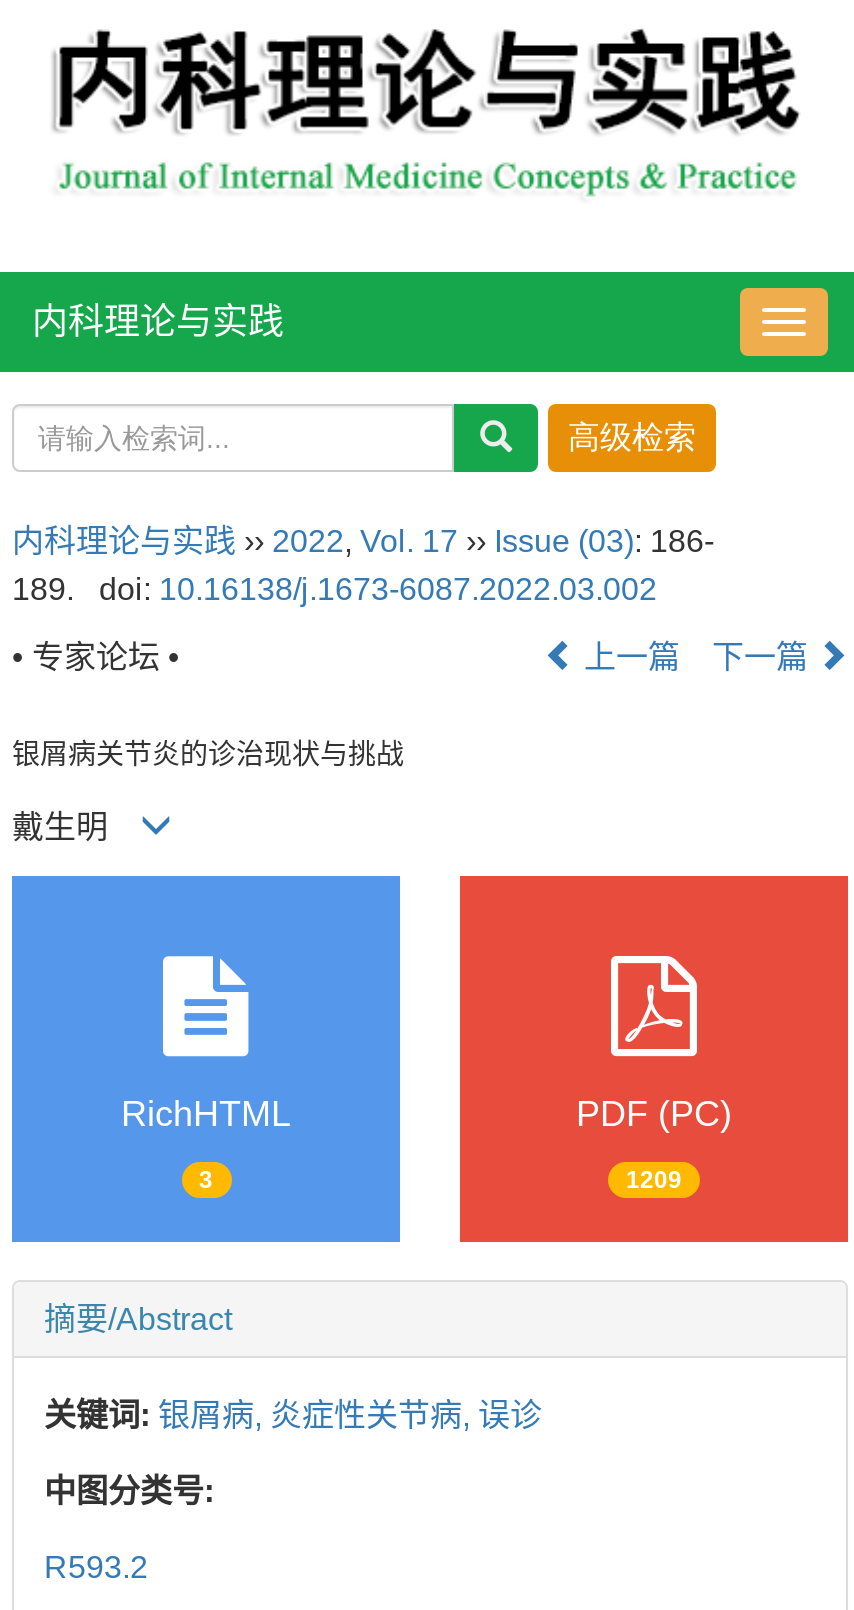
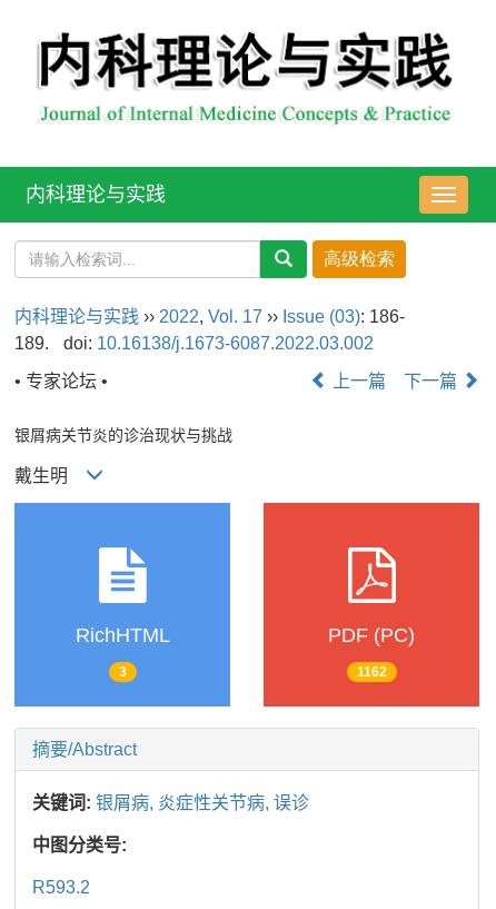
- 1209
+ 1162
